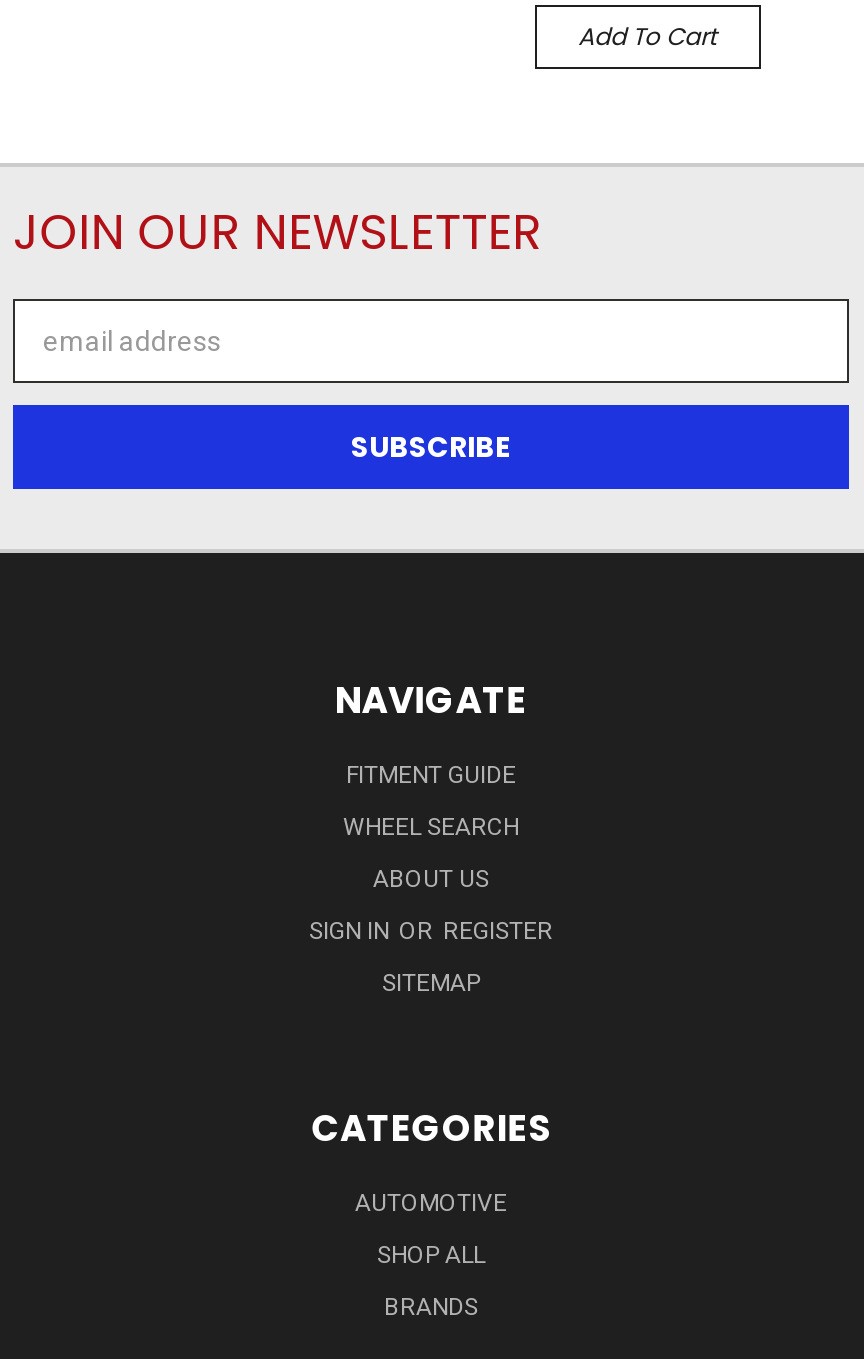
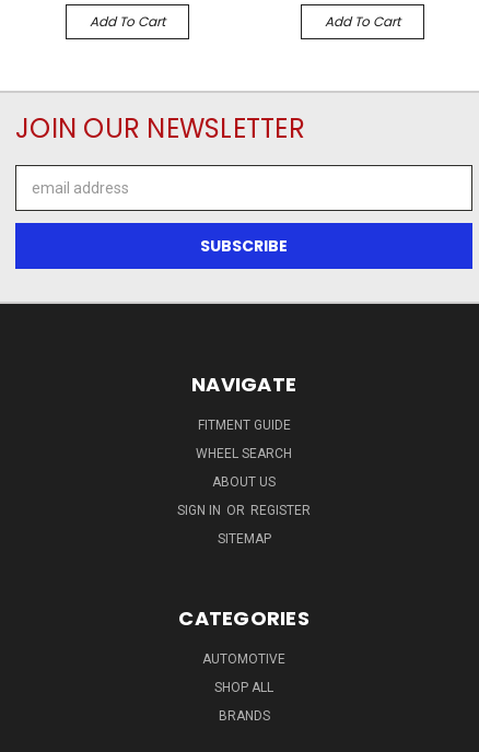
+ Add To Cart
